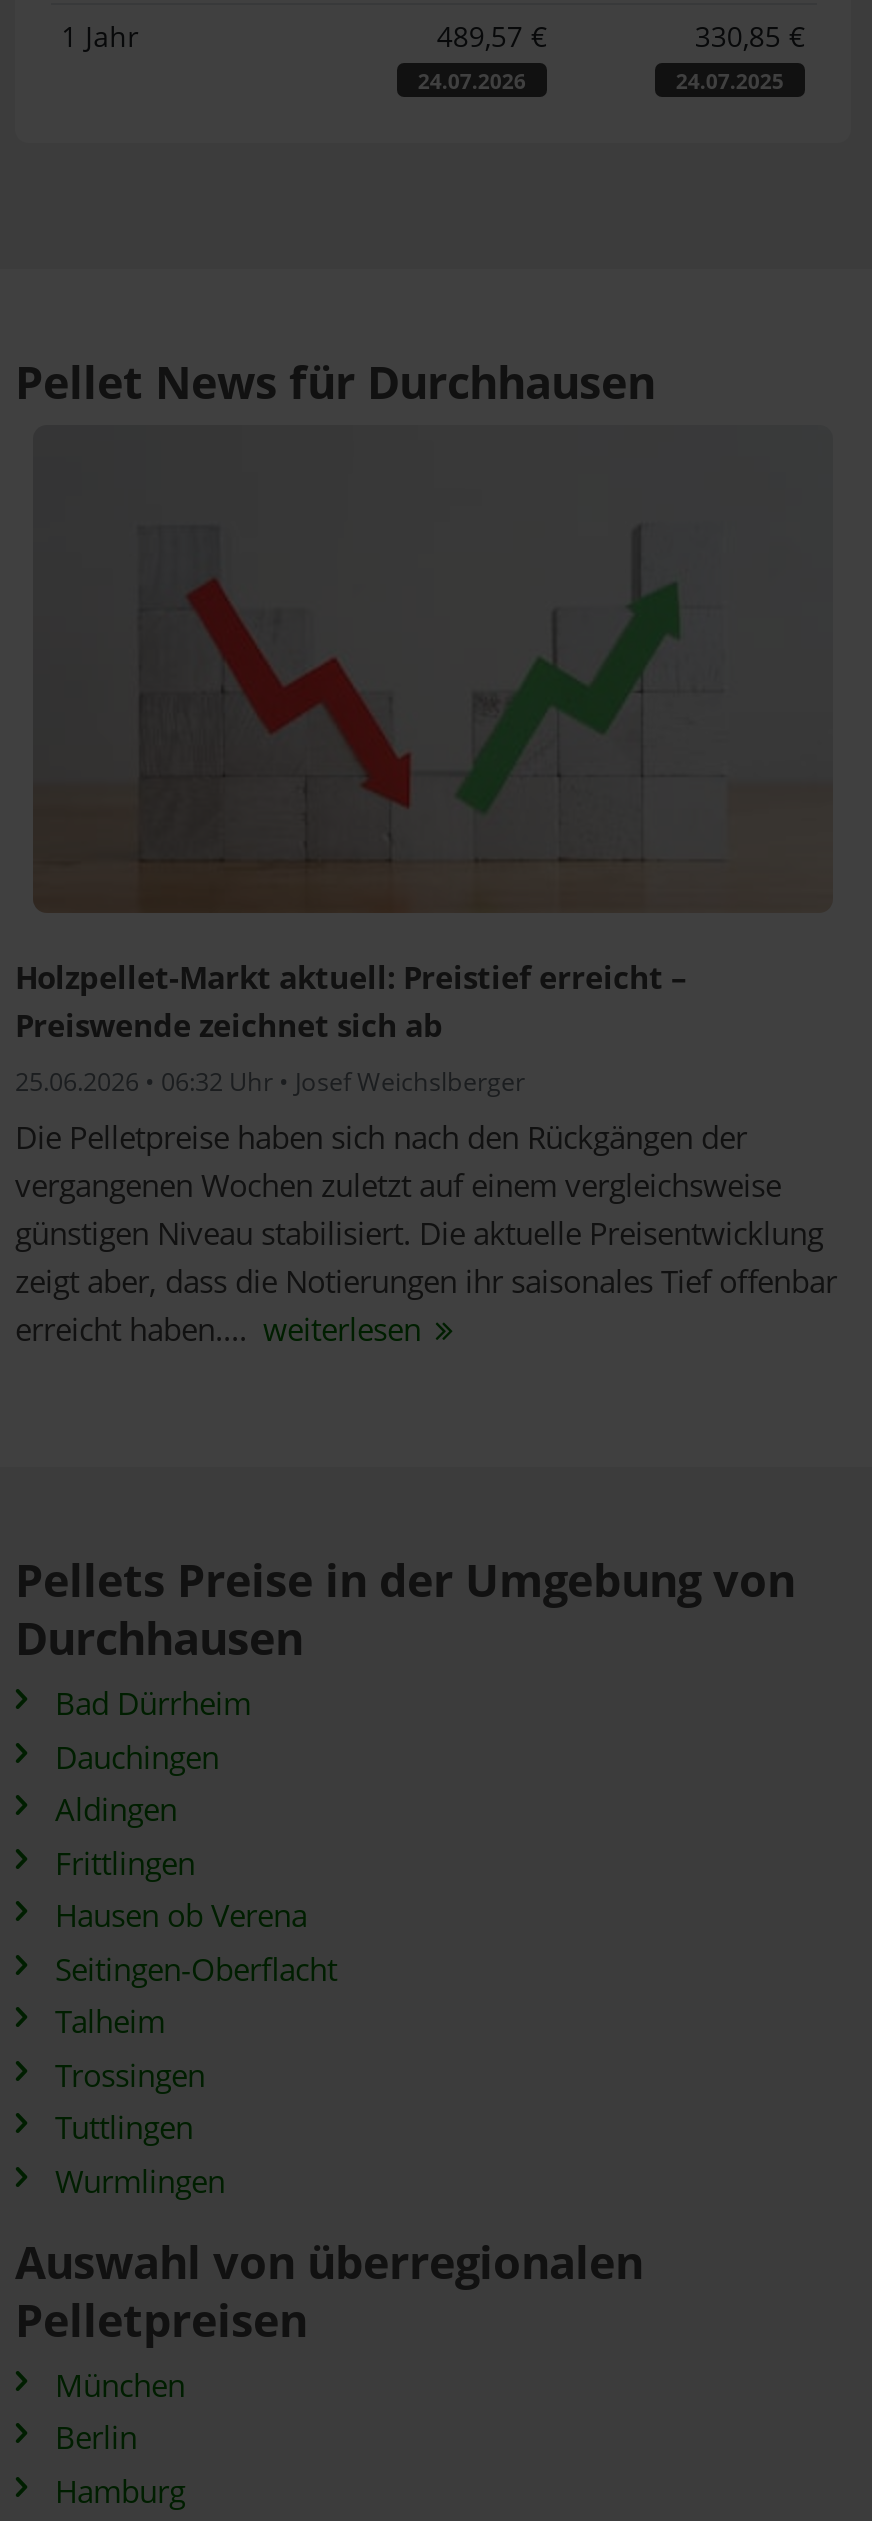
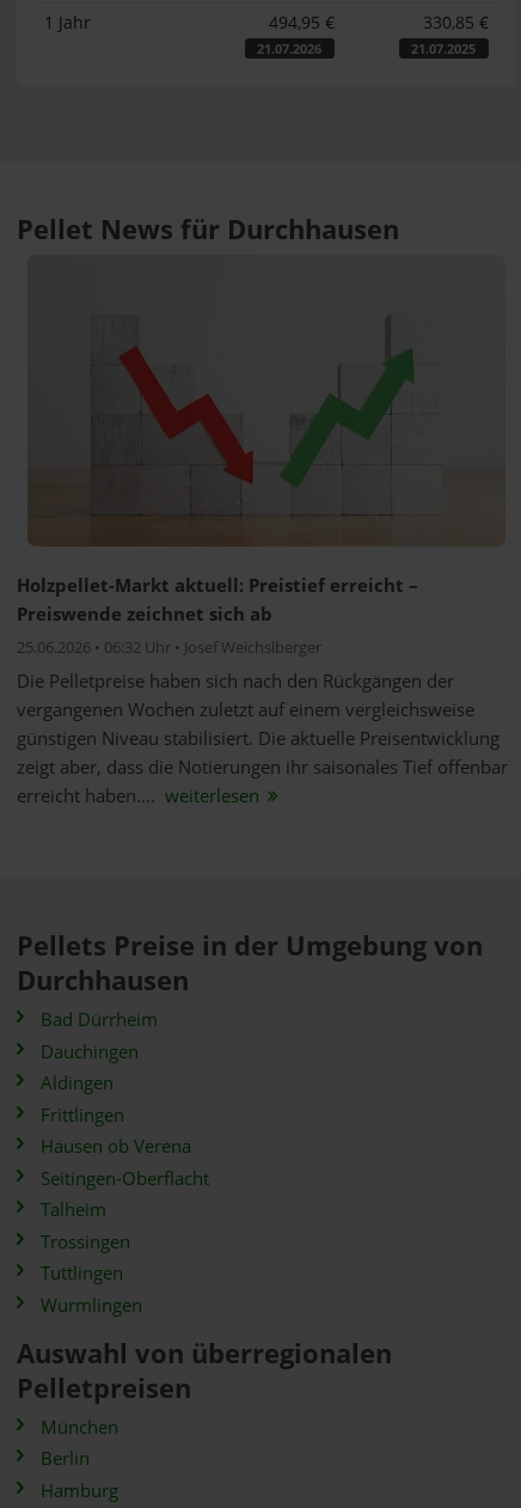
- 489,57 €
+ 494,95 €

- 24.07.2026
+ 21.07.2026

- 24.07.2025
+ 21.07.2025
